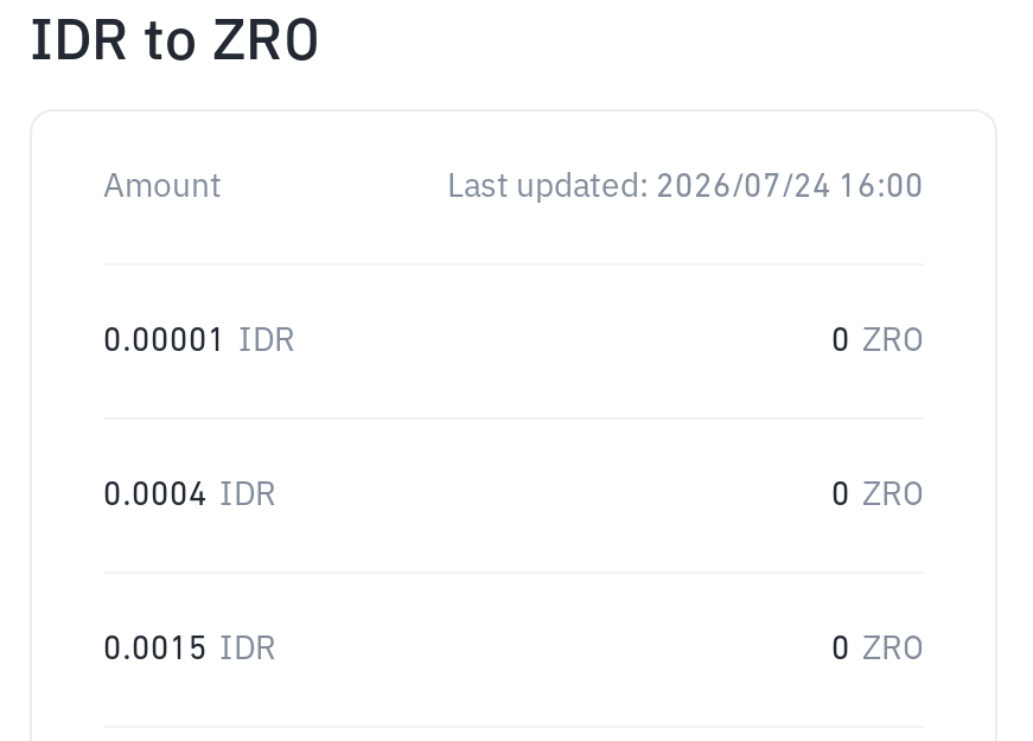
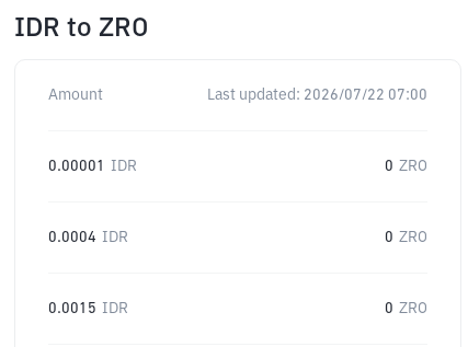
- Last updated: 2026/07/24 16:00
+ Last updated: 2026/07/22 07:00
